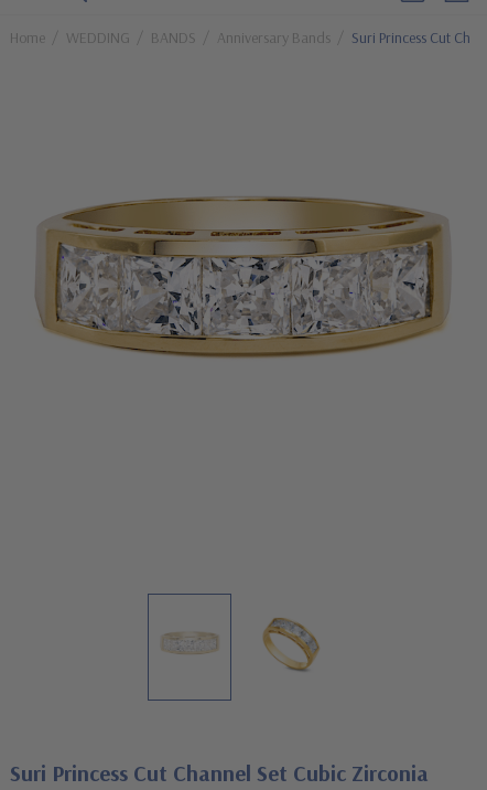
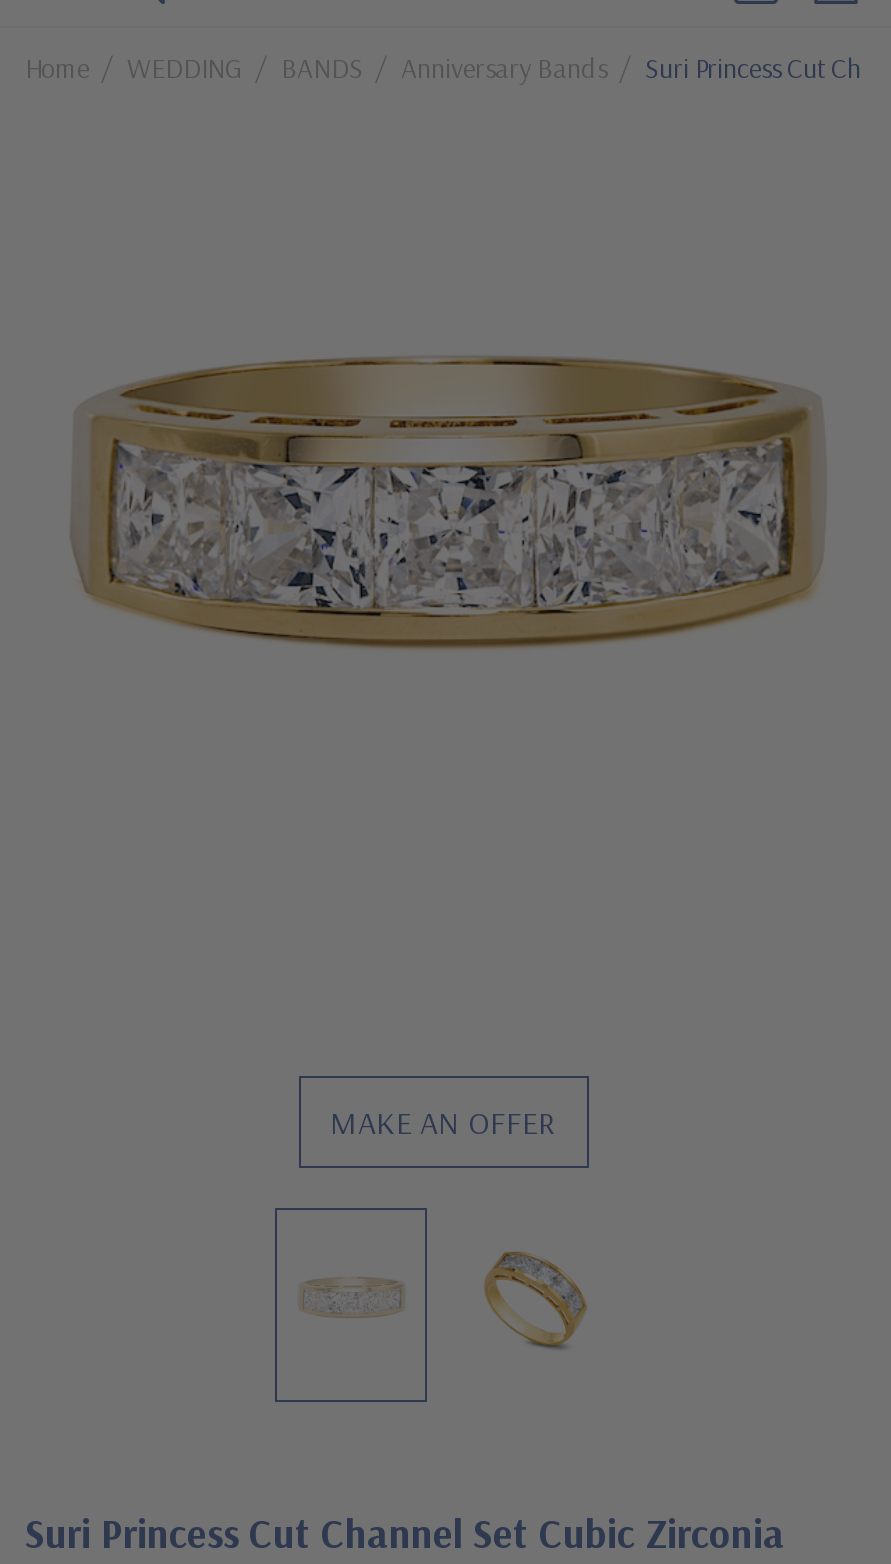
+ MAKE AN OFFER
